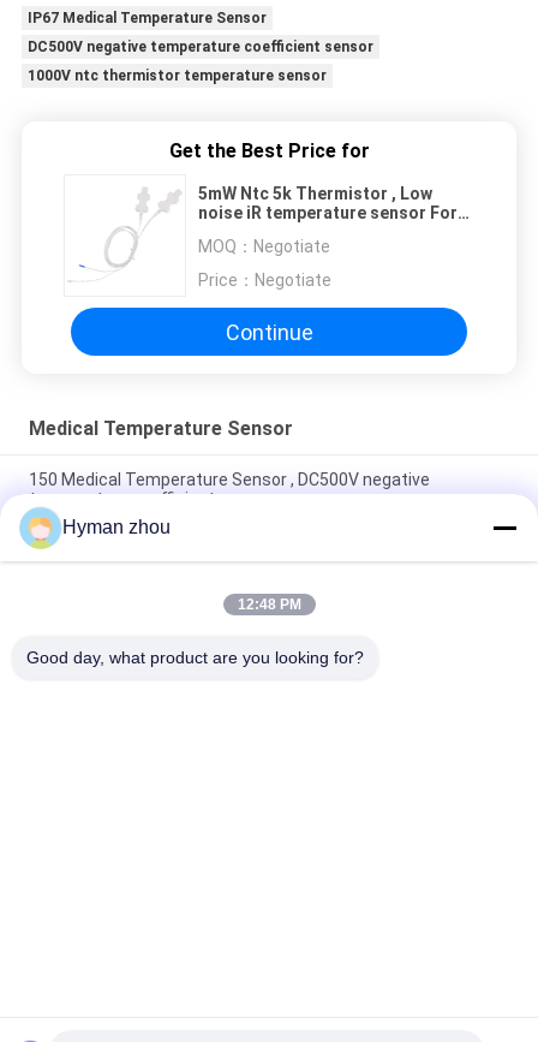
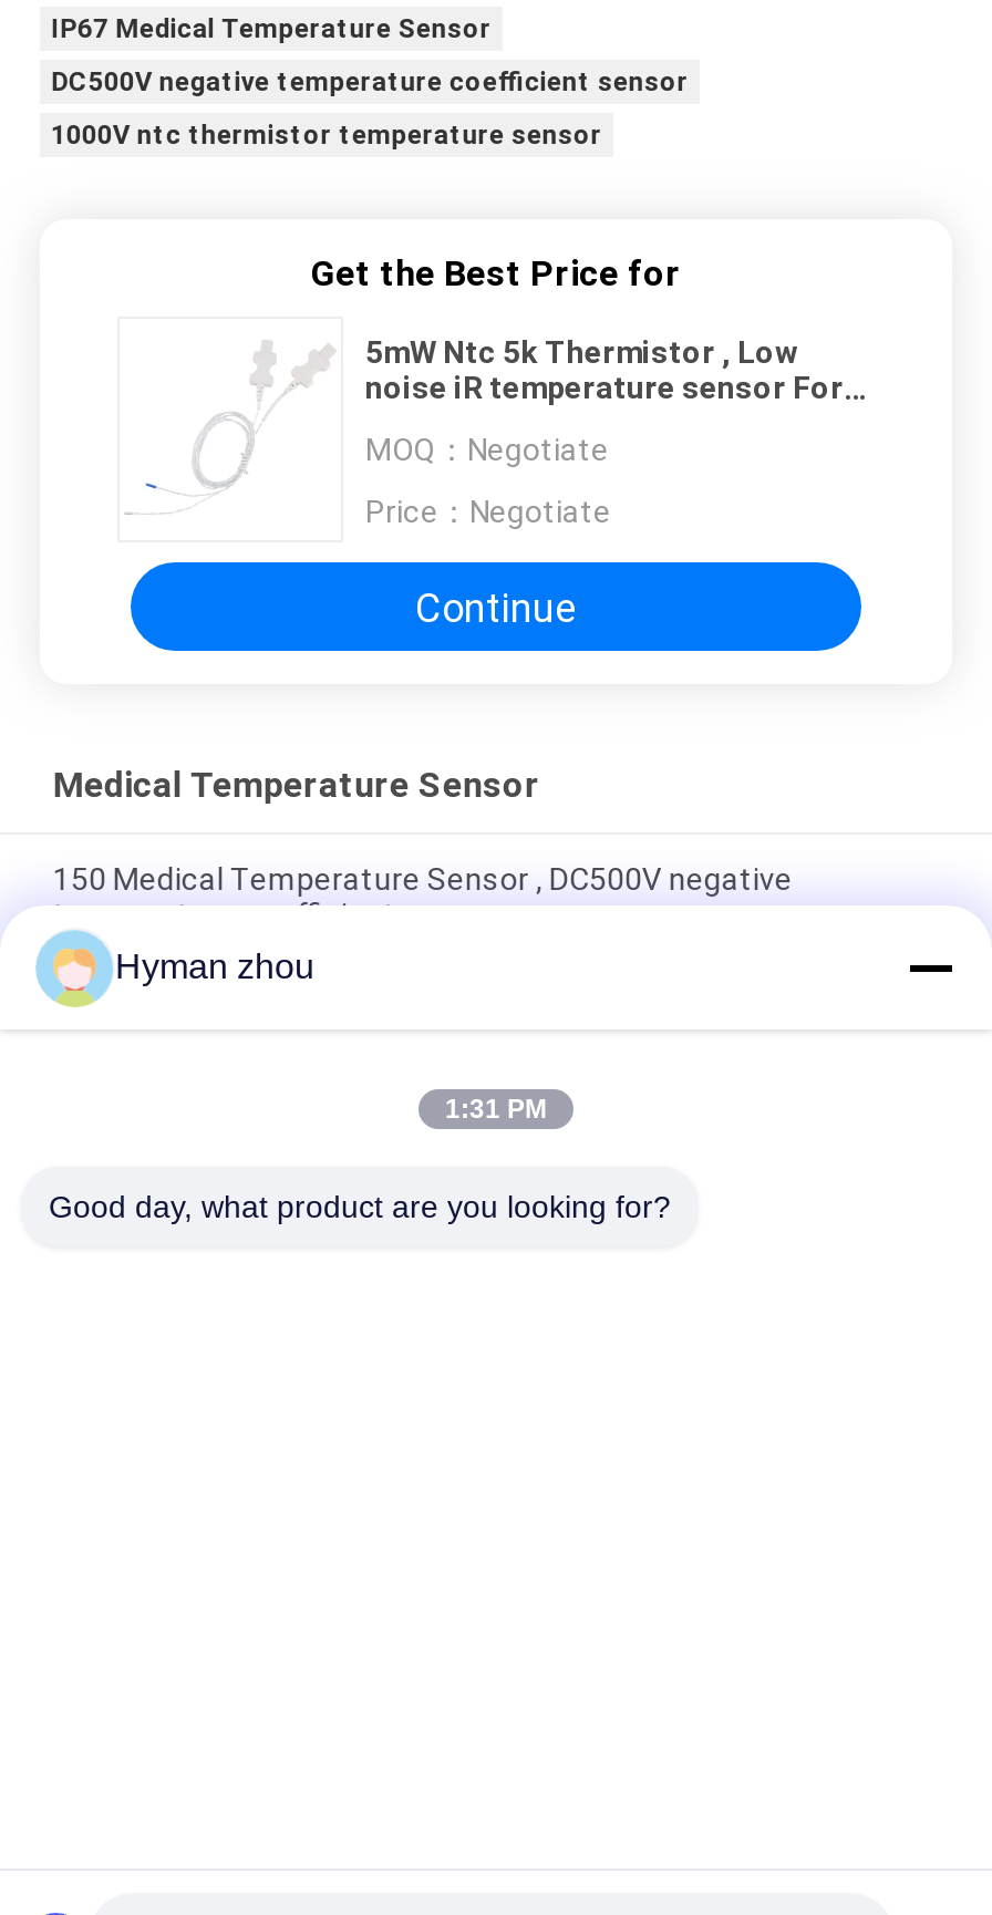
- 12:48 PM
+ 1:31 PM
